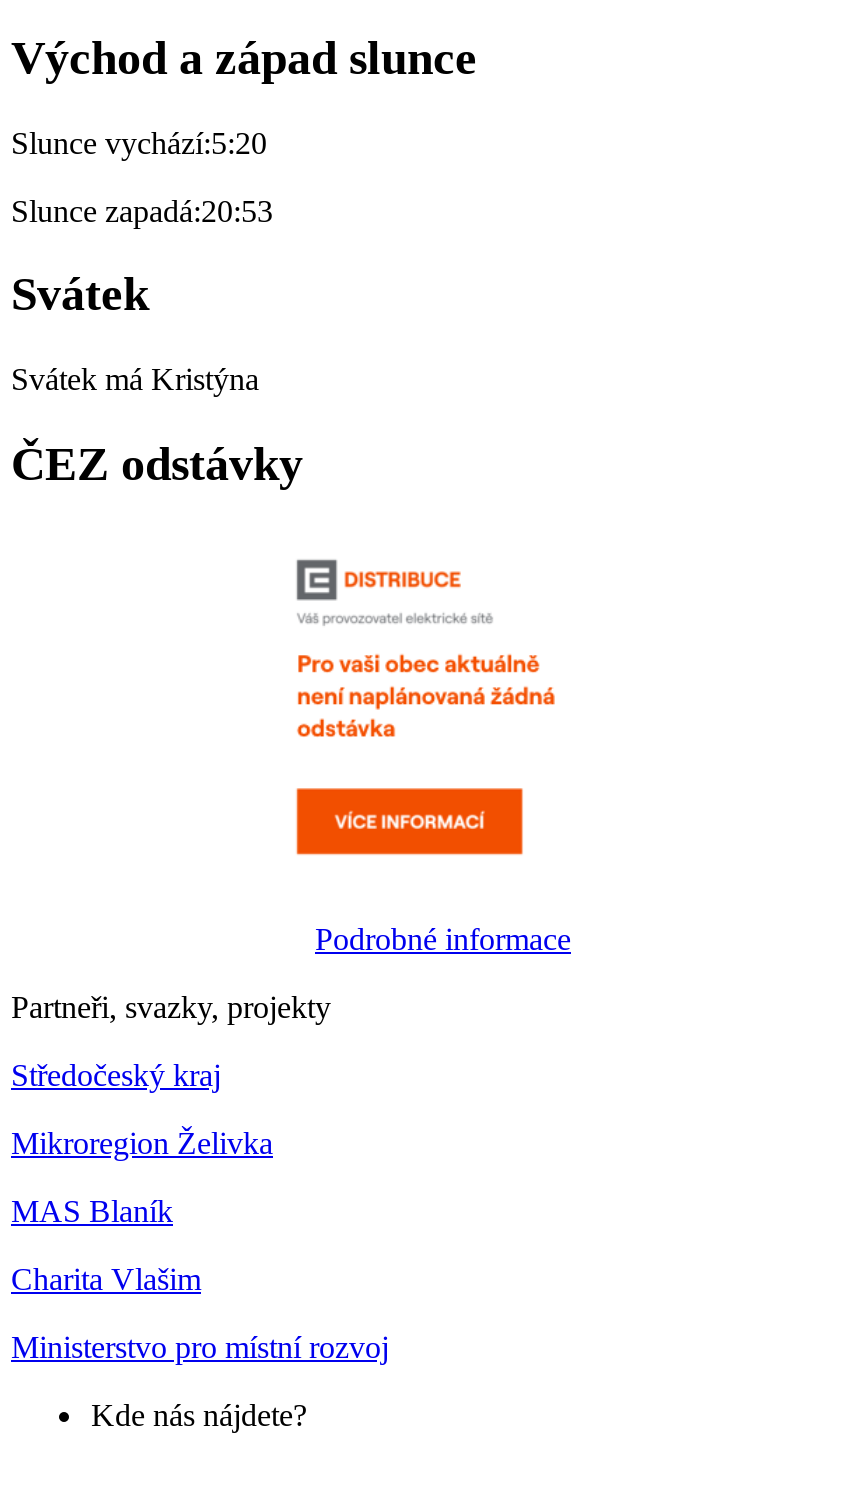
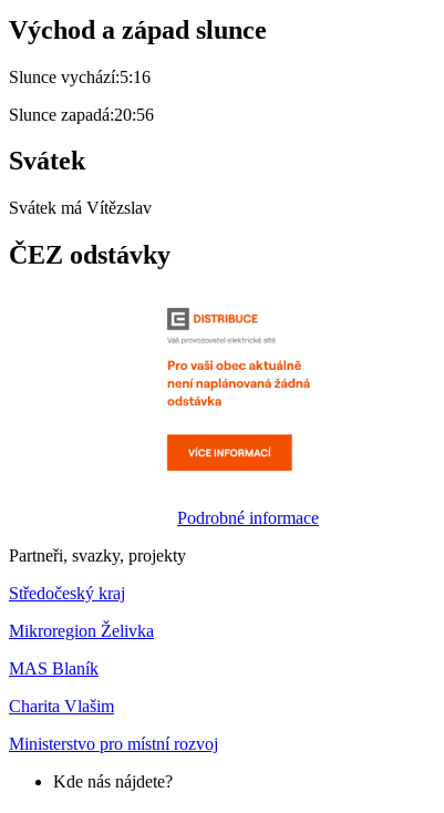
- Slunce vychází:5:20
+ Slunce vychází:5:16

- Slunce zapadá:20:53
+ Slunce zapadá:20:56

- Svátek má Kristýna
+ Svátek má Vítězslav
